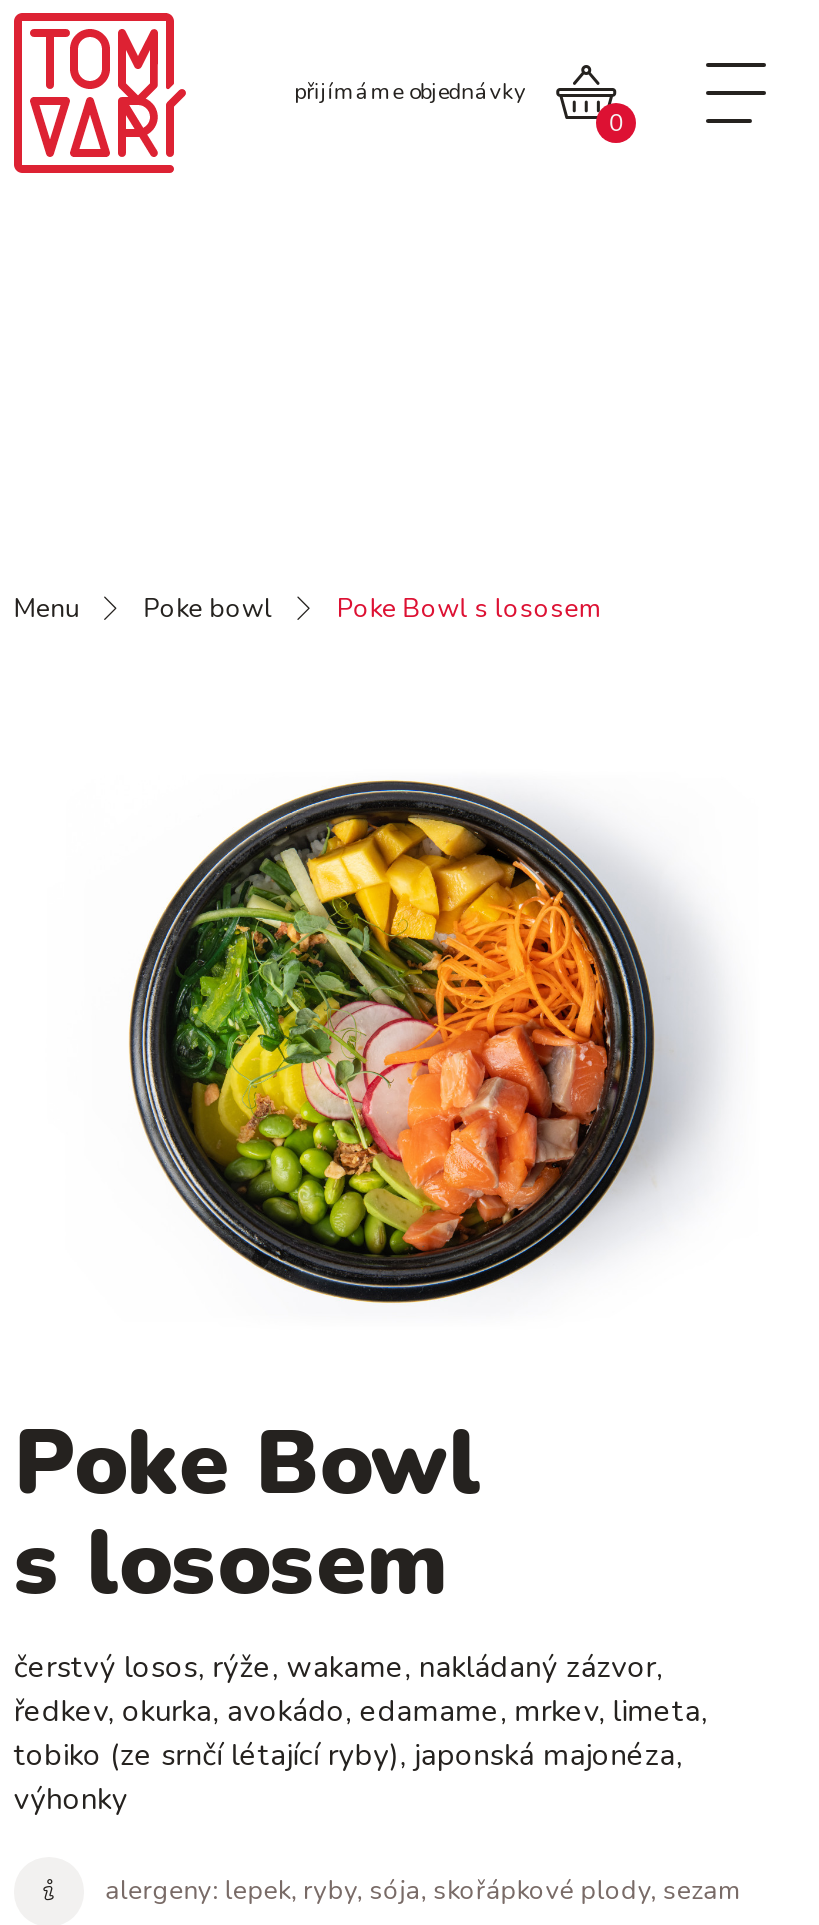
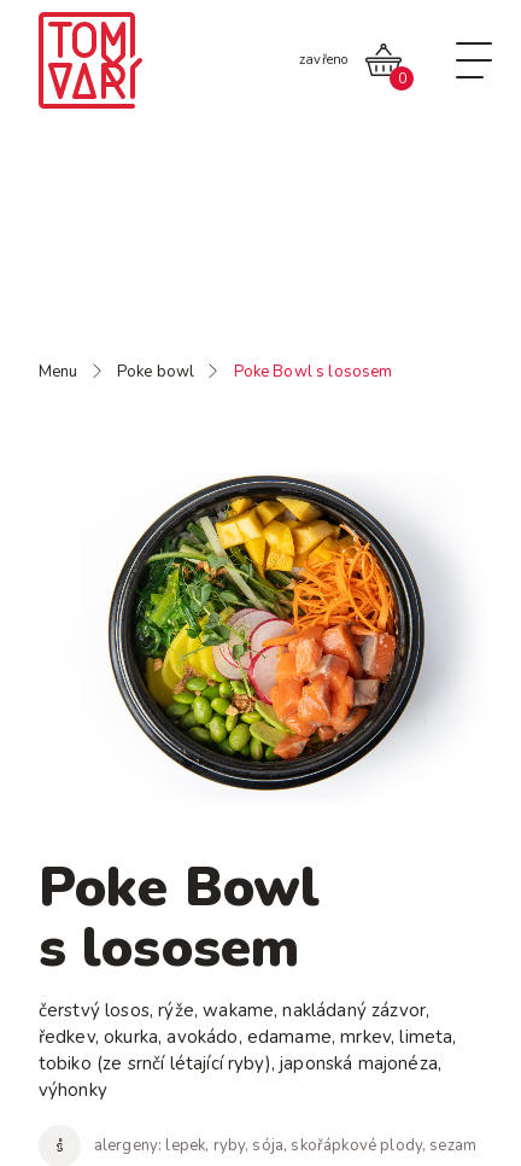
- přijímáme objednávky
+ zavřeno
